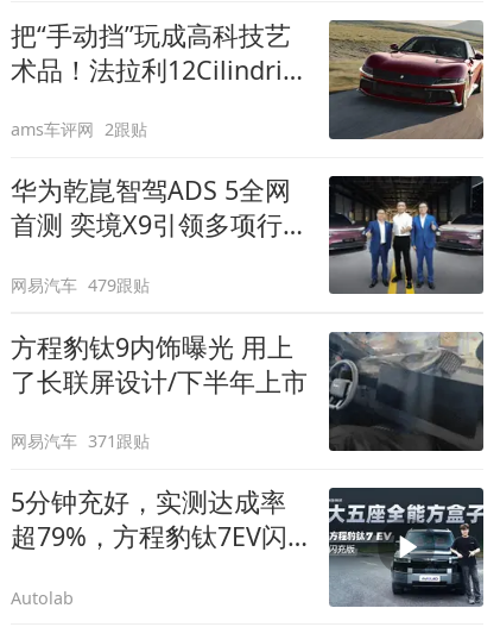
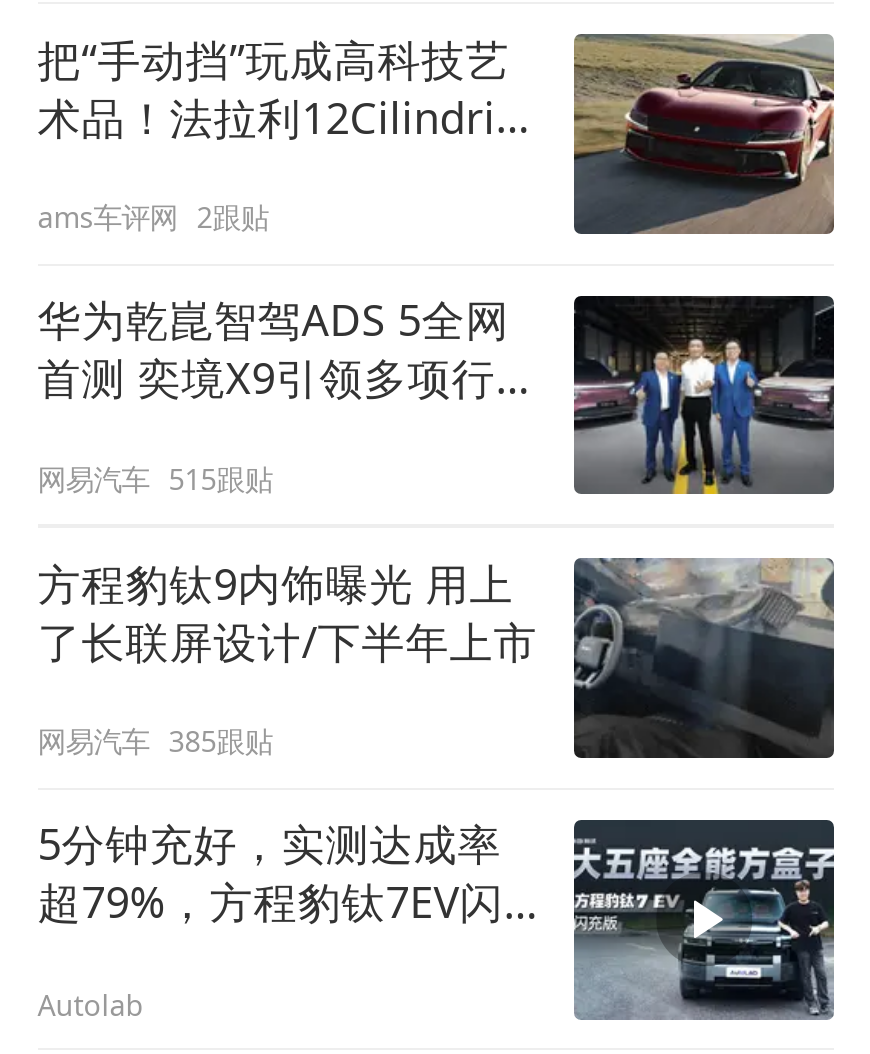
- 网易汽车 479跟贴
+ 网易汽车 515跟贴

- 网易汽车 371跟贴
+ 网易汽车 385跟贴
